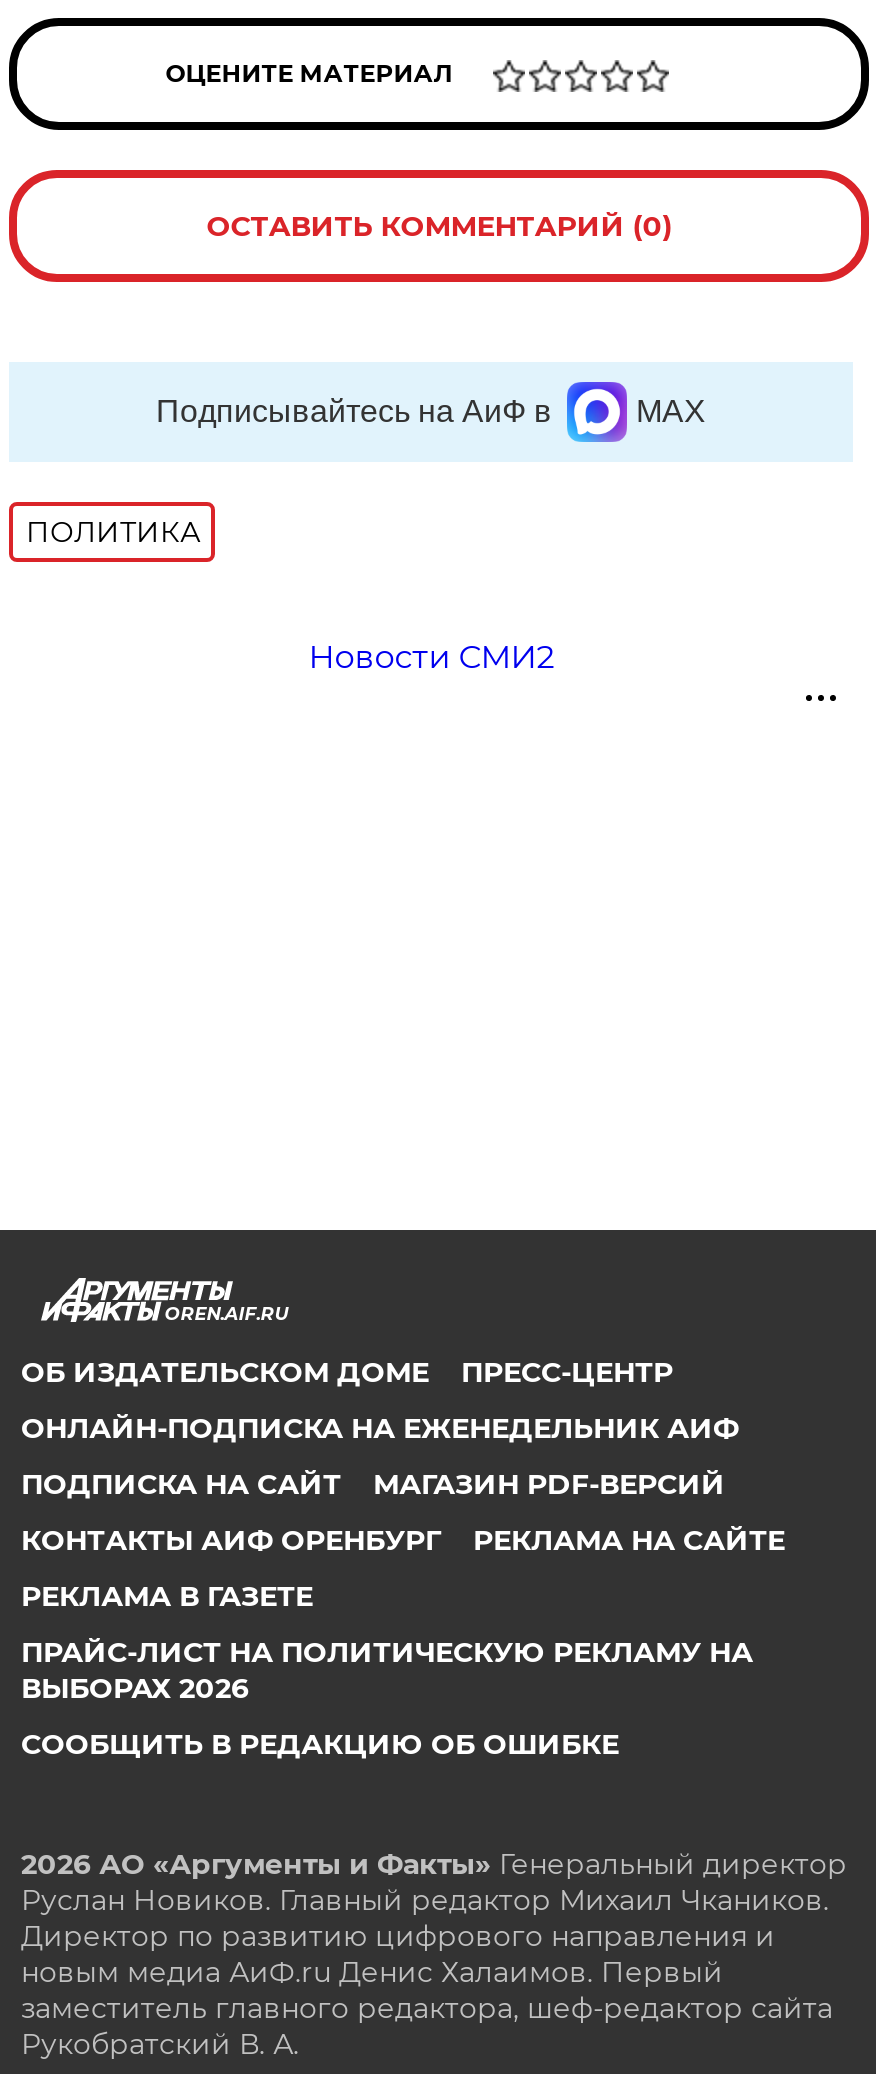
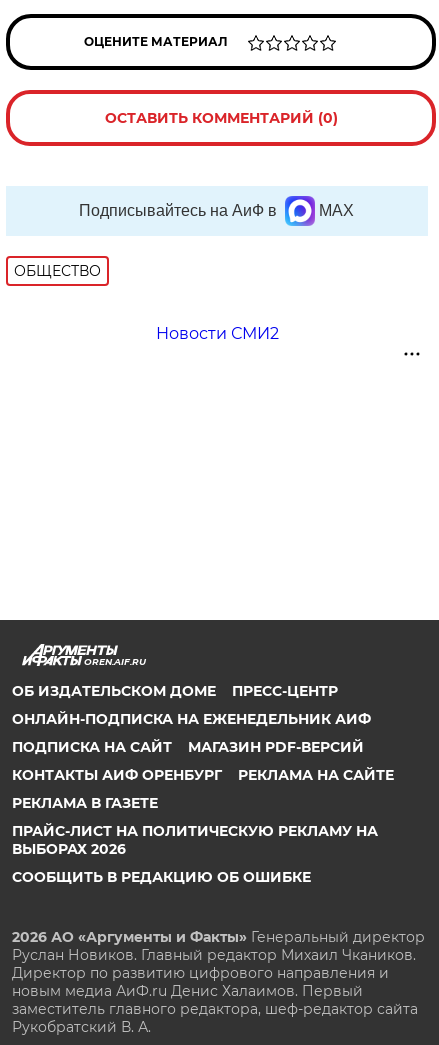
- ПОЛИТИКА
+ ОБЩЕСТВО
